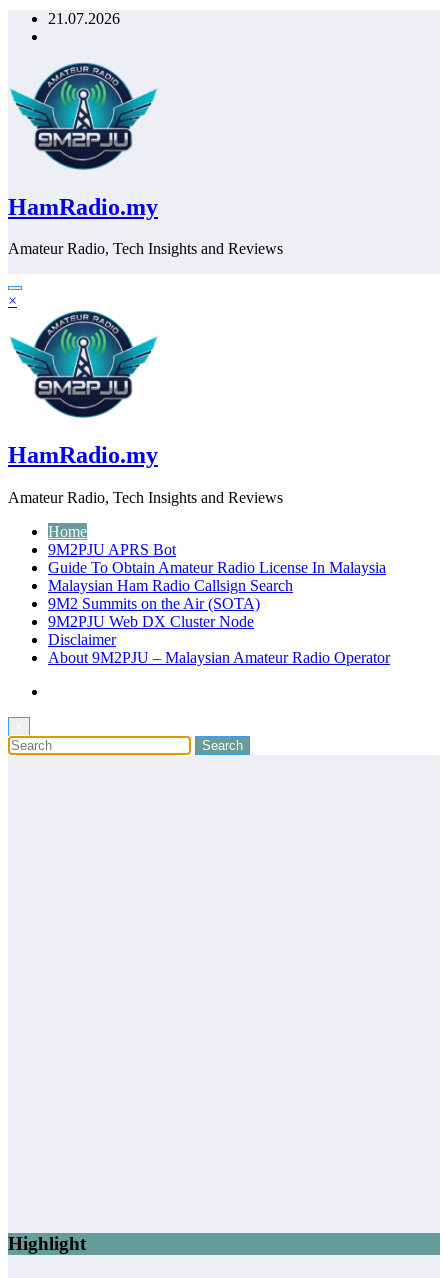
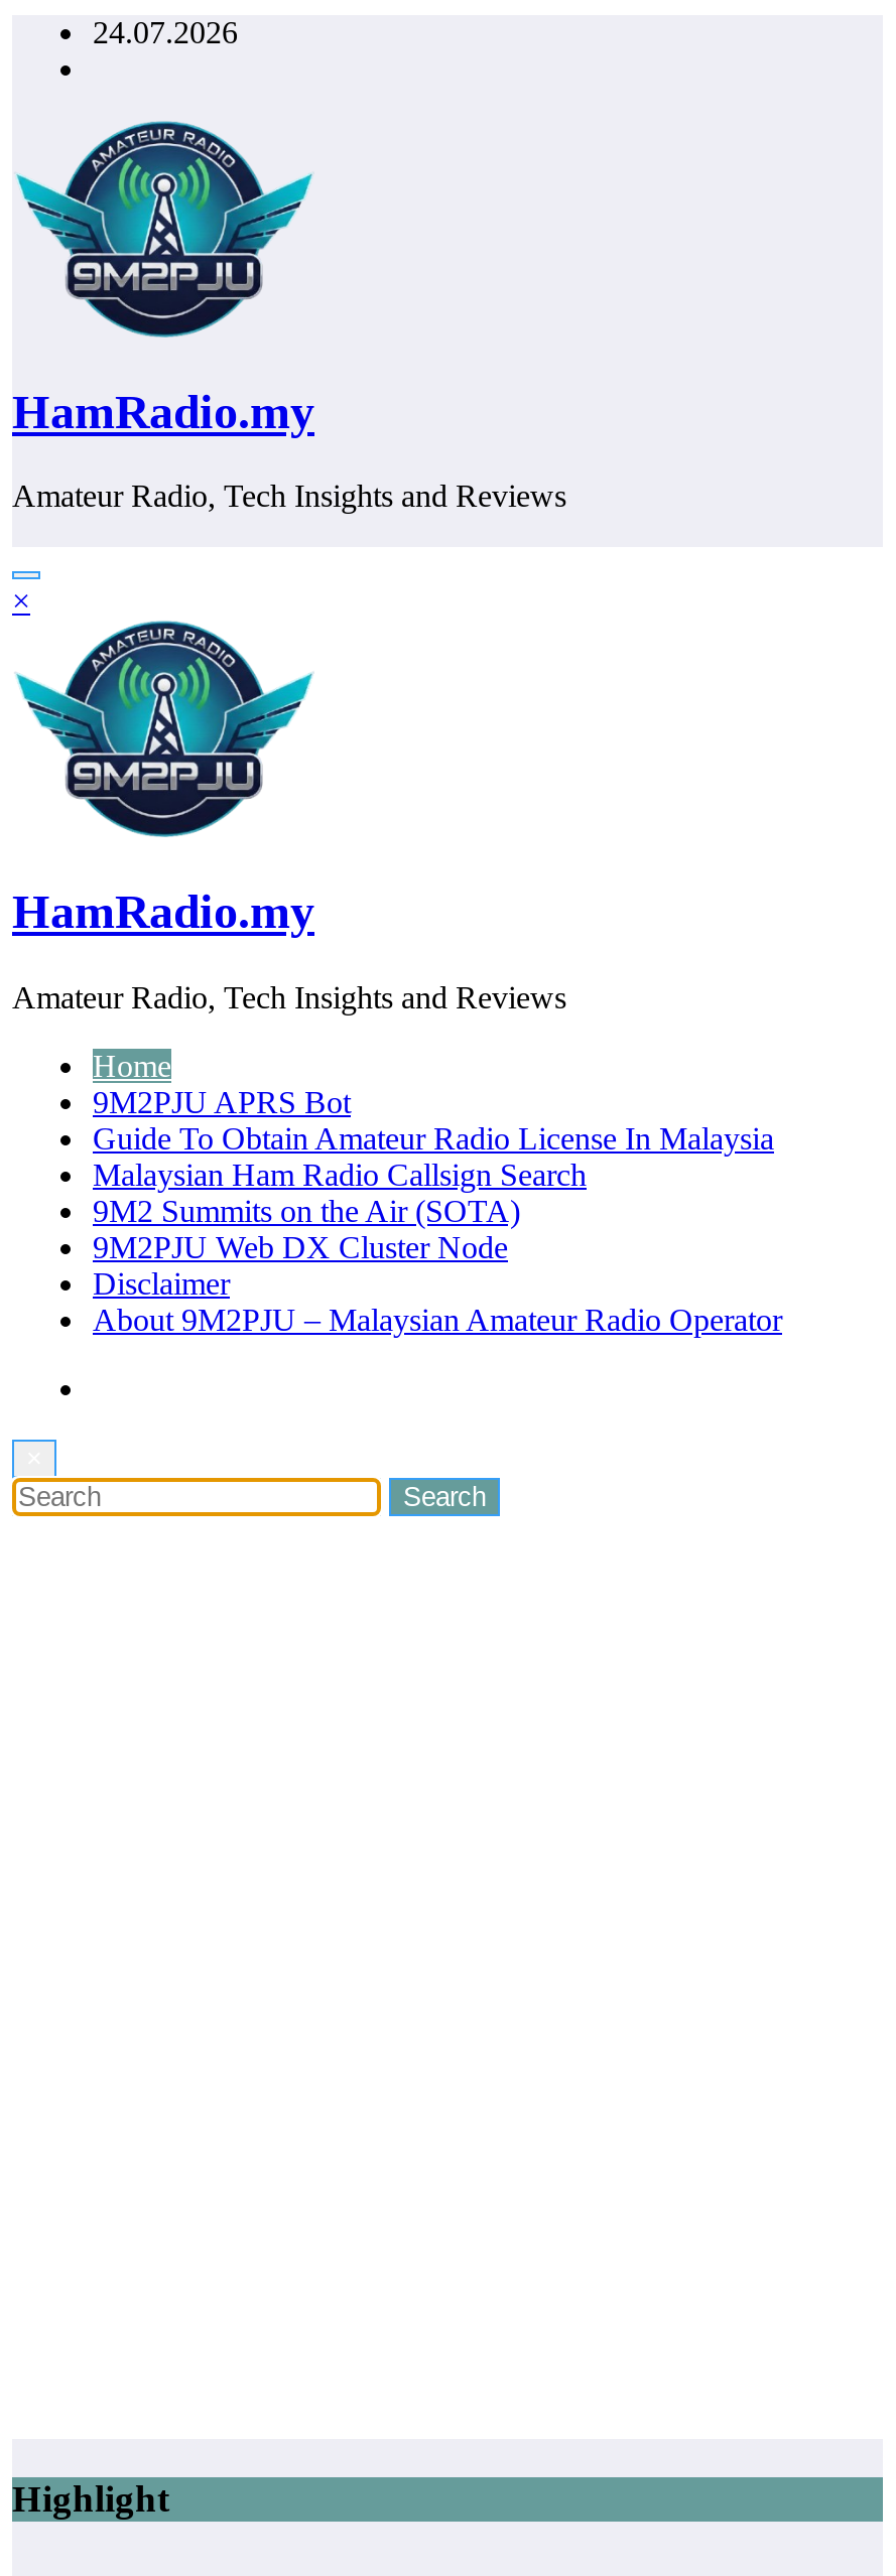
- 21.07.2026
+ 24.07.2026
